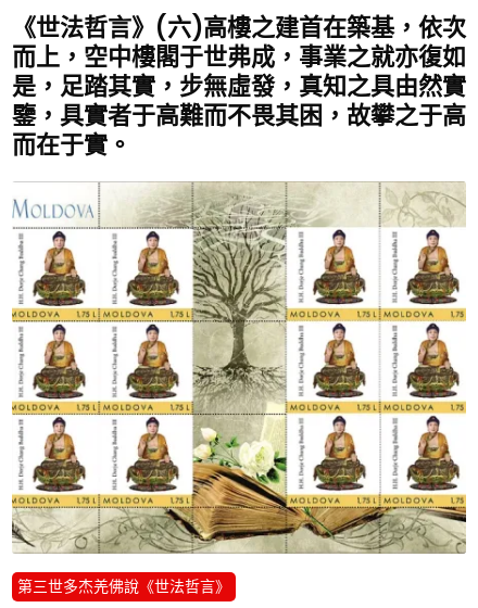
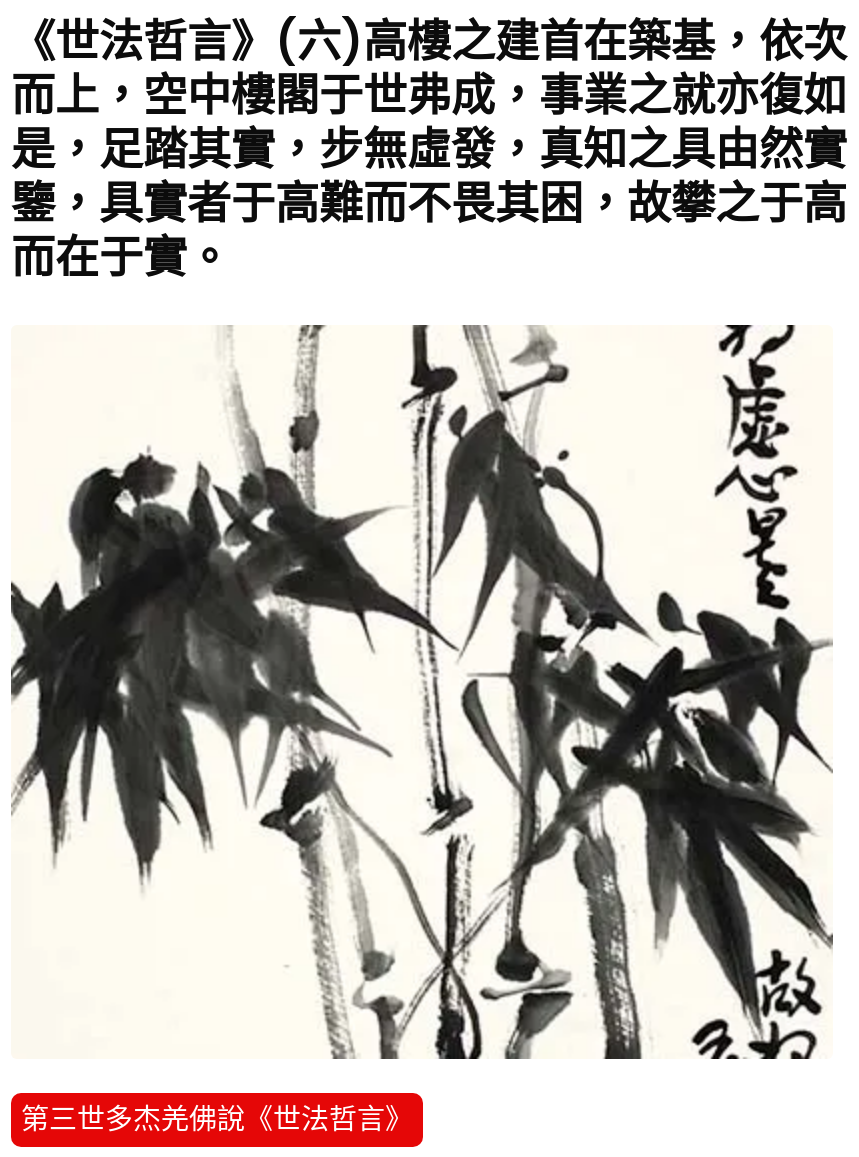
- [image]
+ [image]
